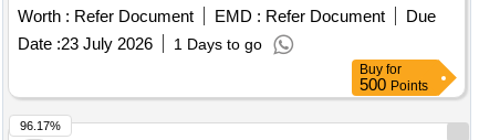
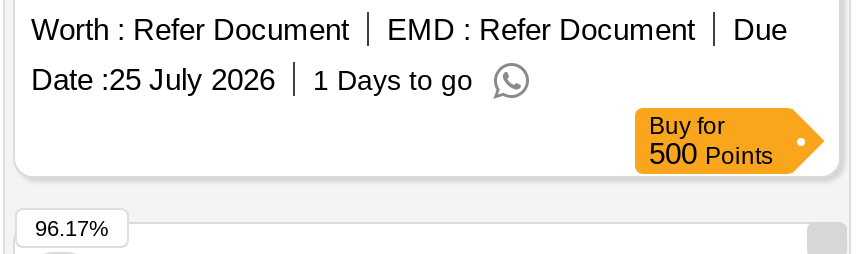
- Date : 23 July 2026 1 Days to go
+ Date : 25 July 2026 1 Days to go
